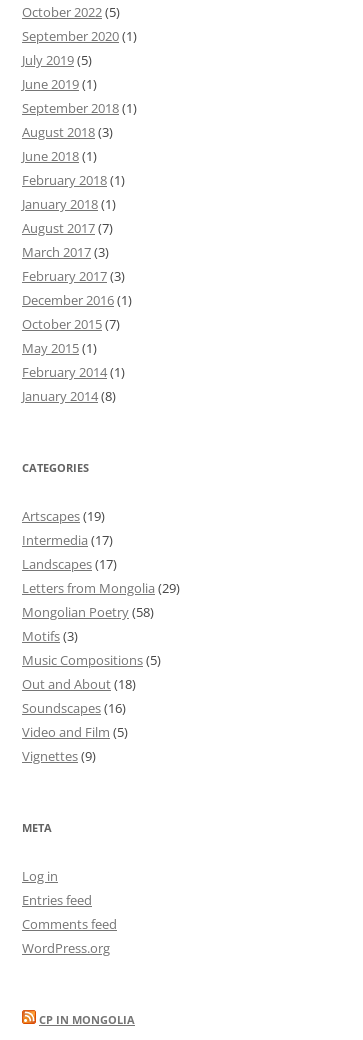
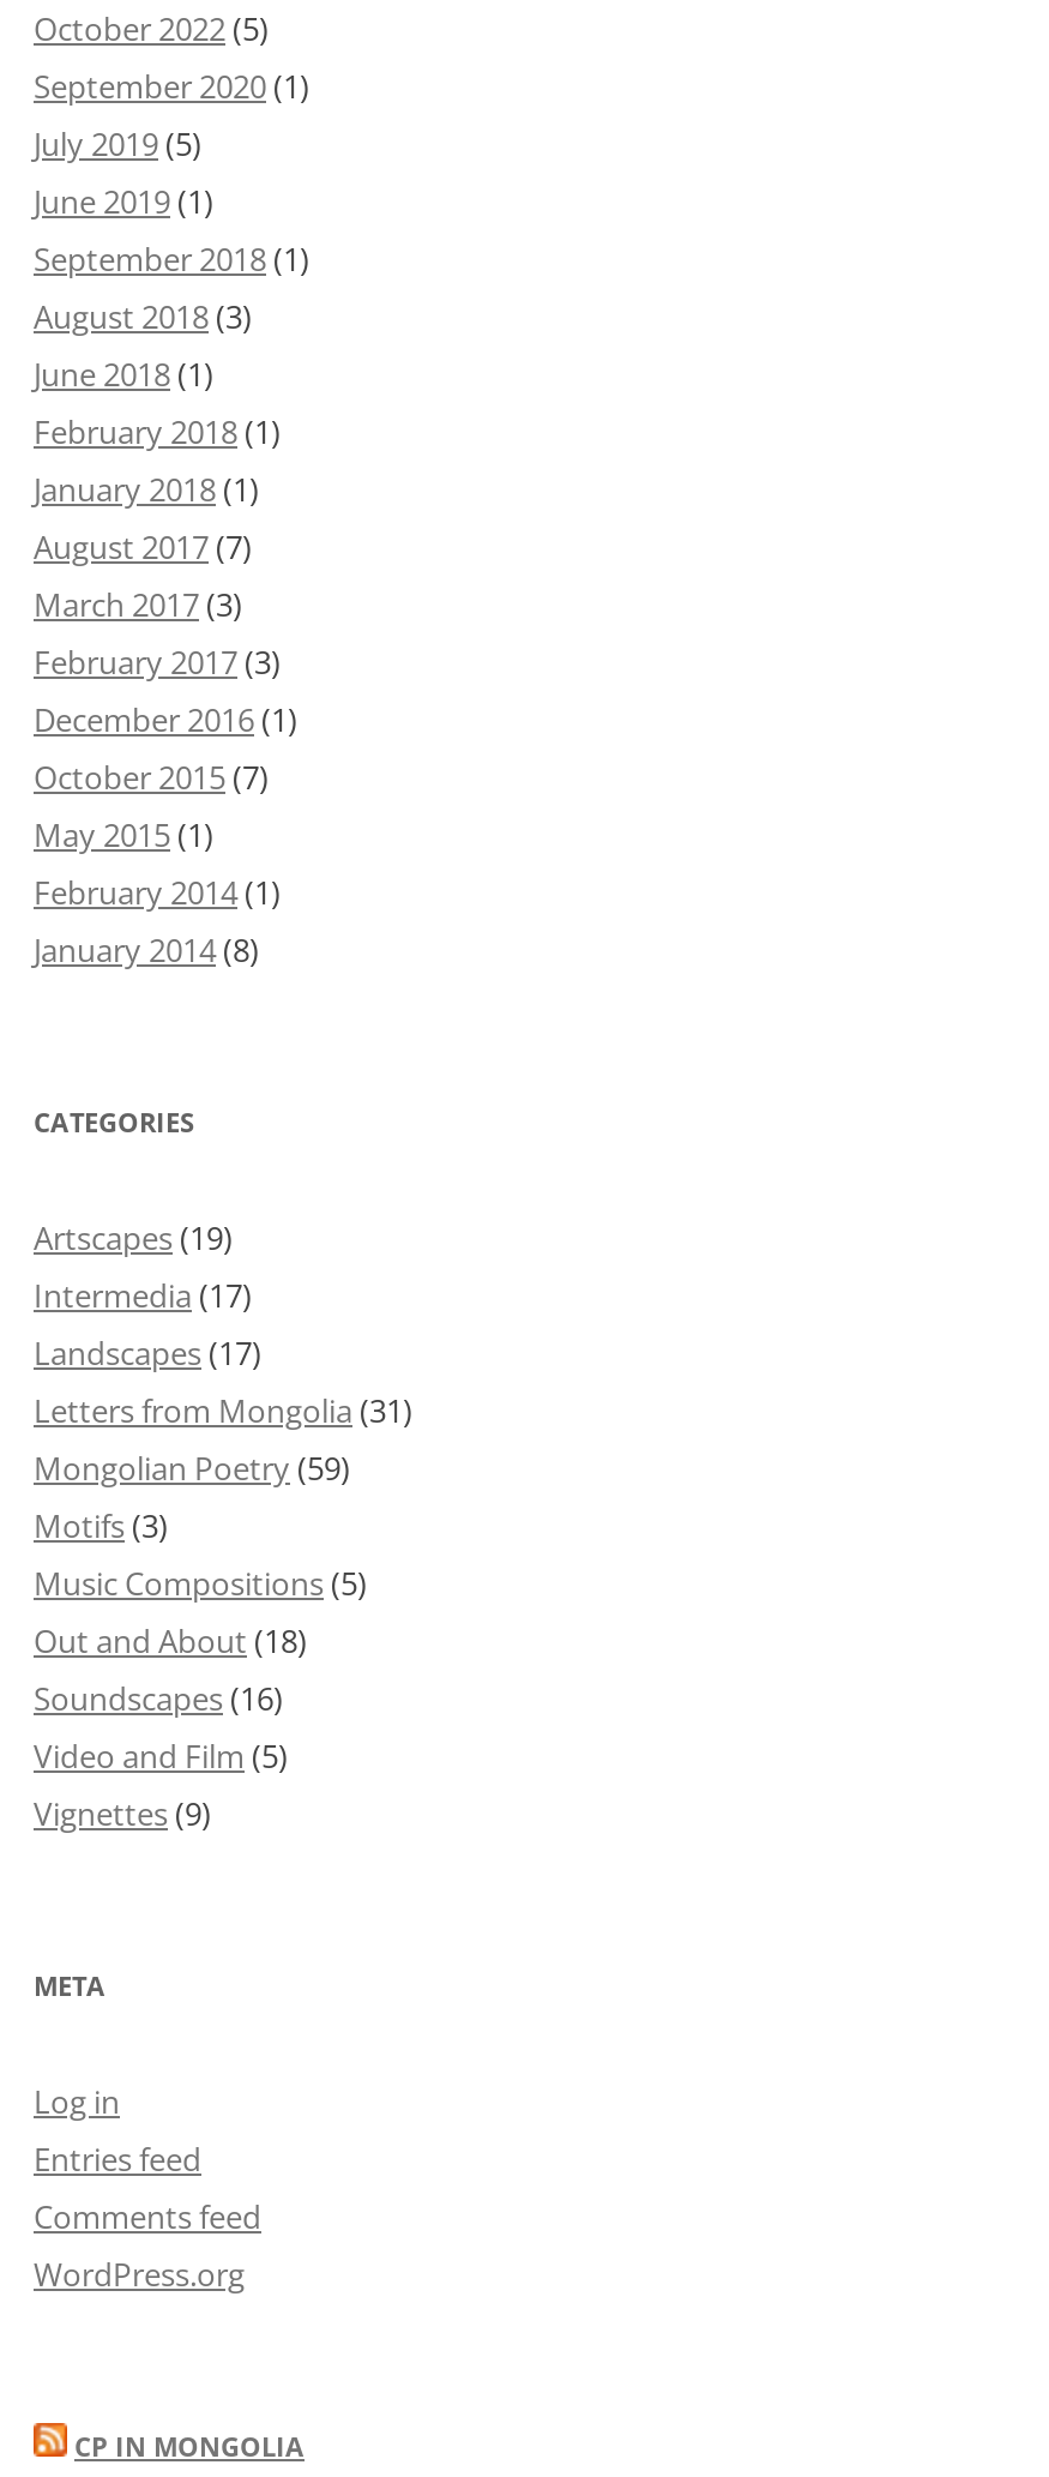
- Letters from Mongolia (29)
+ Letters from Mongolia (31)

- Mongolian Poetry (58)
+ Mongolian Poetry (59)
